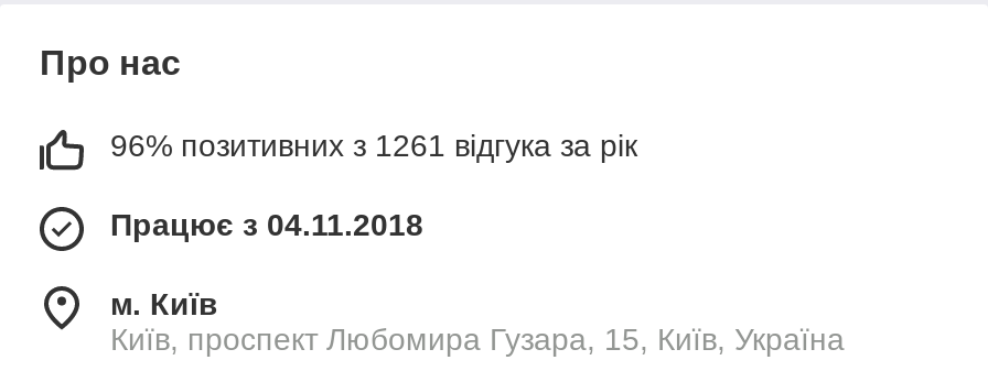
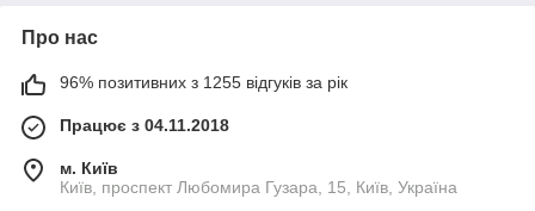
- 96% позитивних з 1261 відгука за рік
+ 96% позитивних з 1255 відгуків за рік
